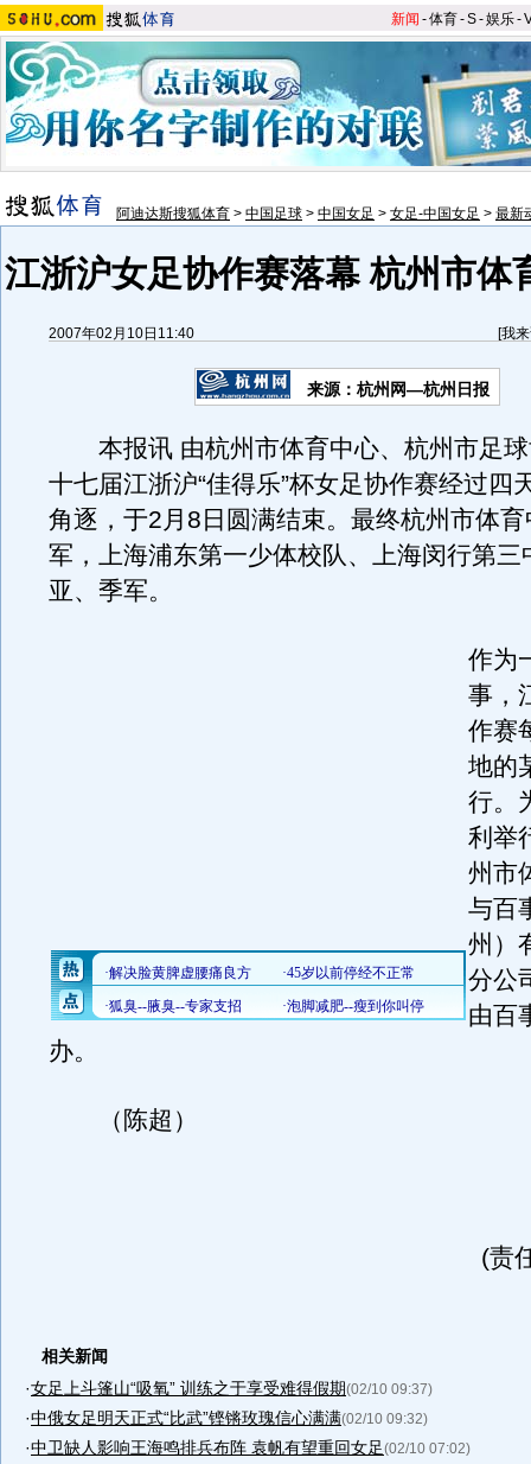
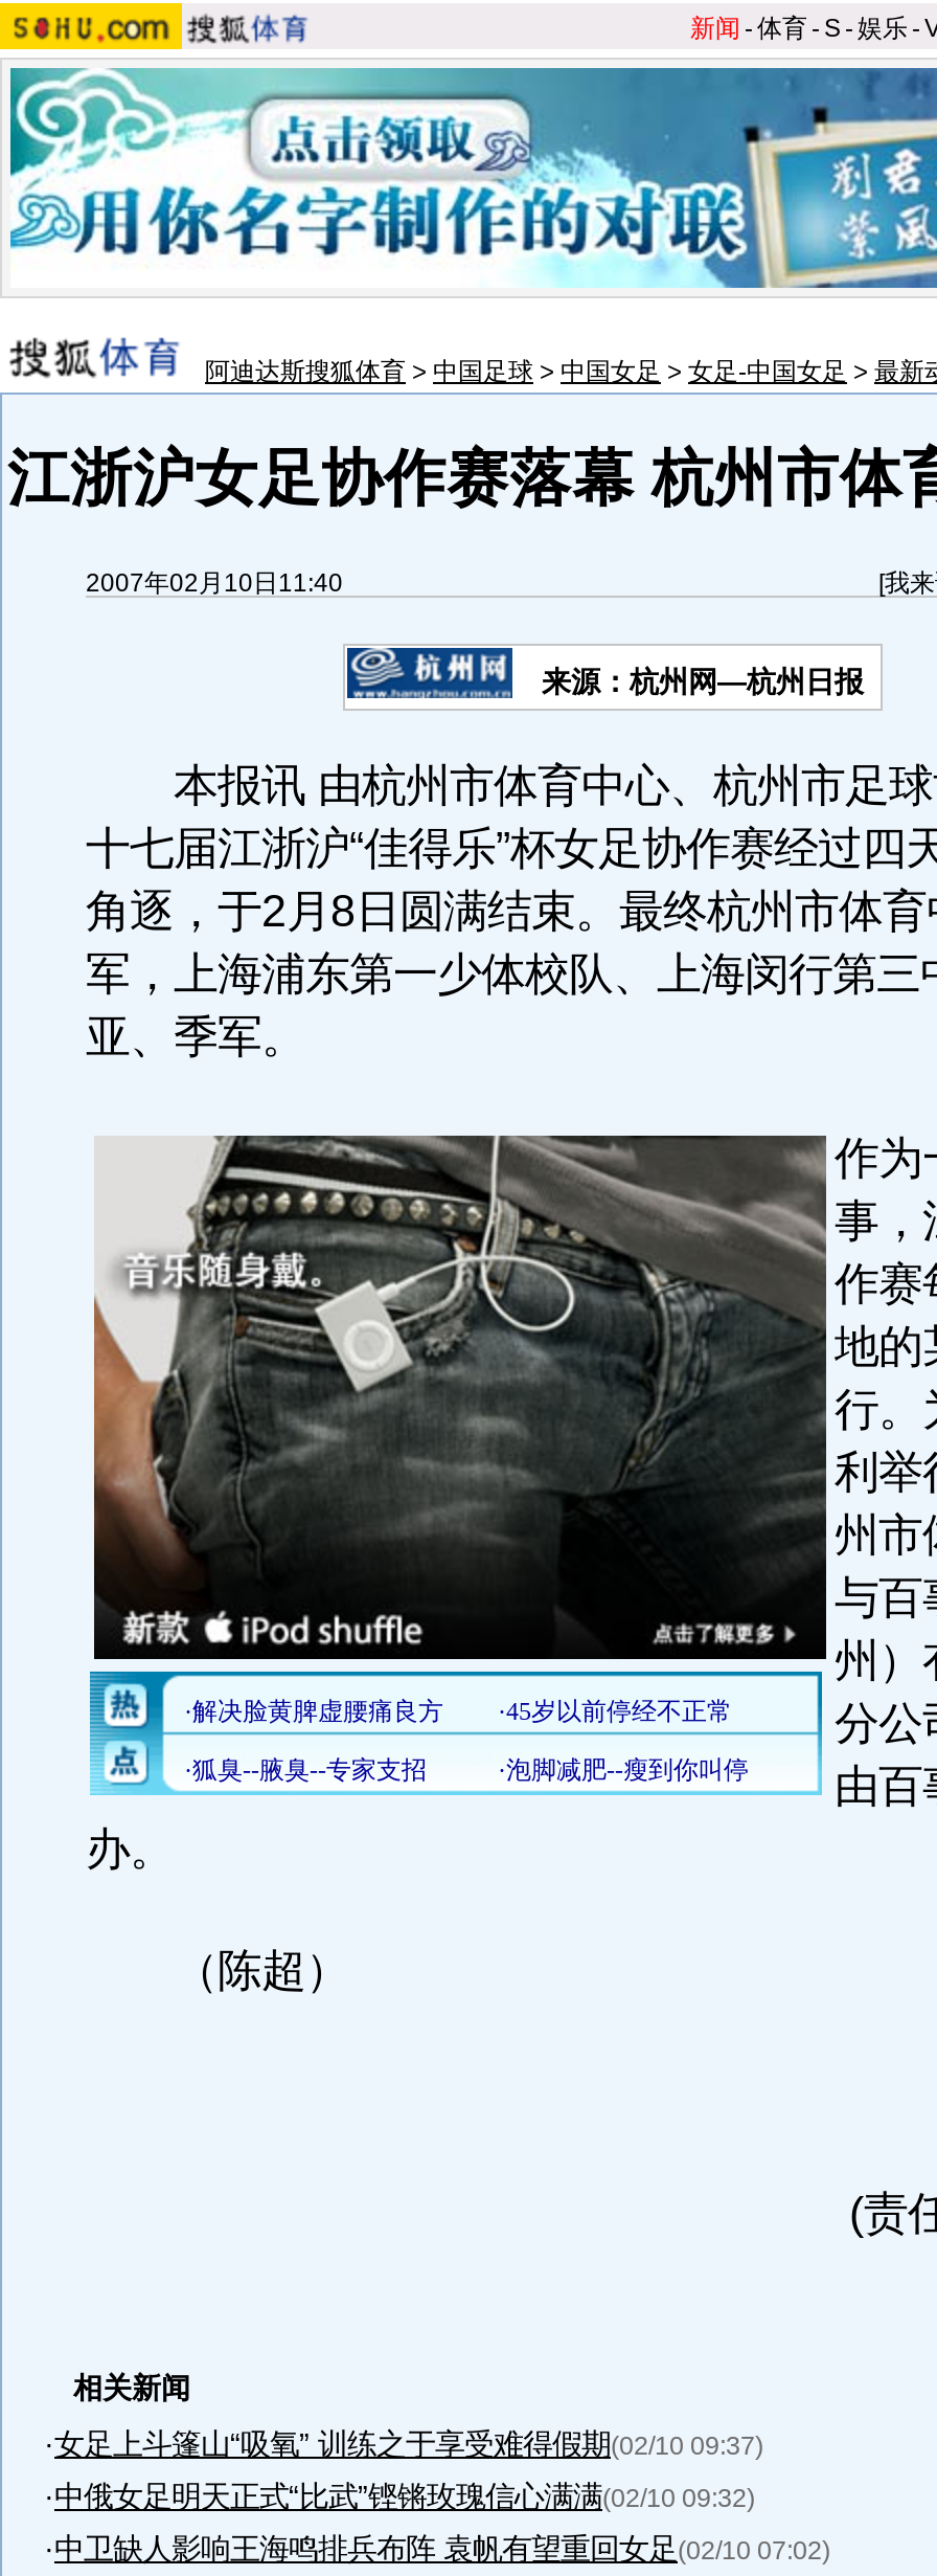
+ [image]
